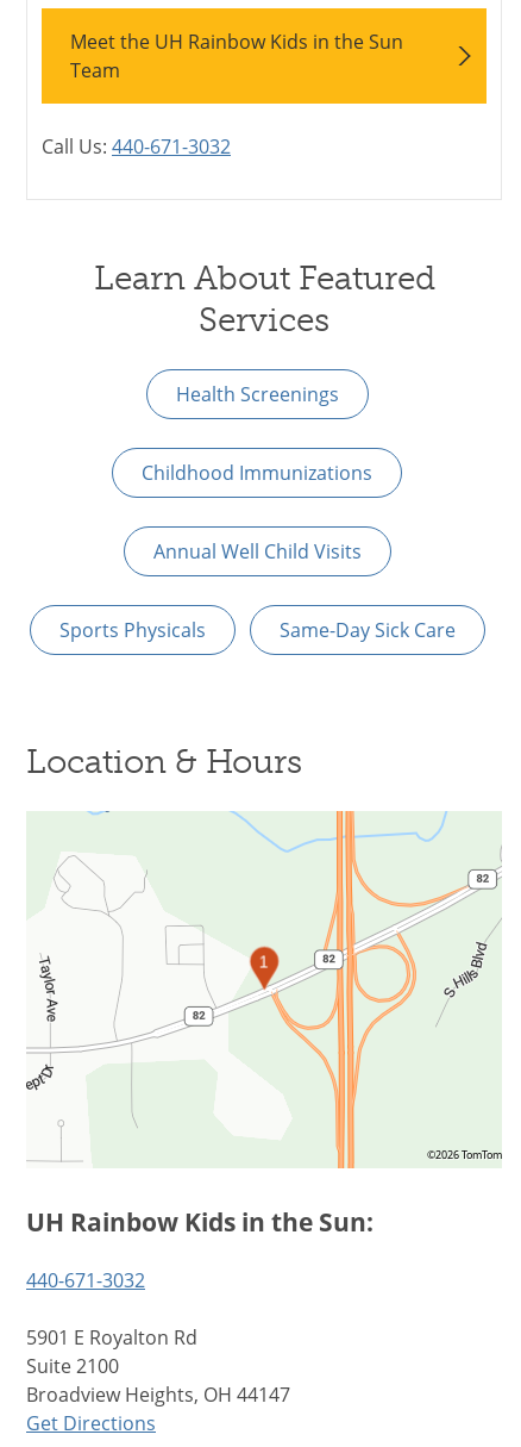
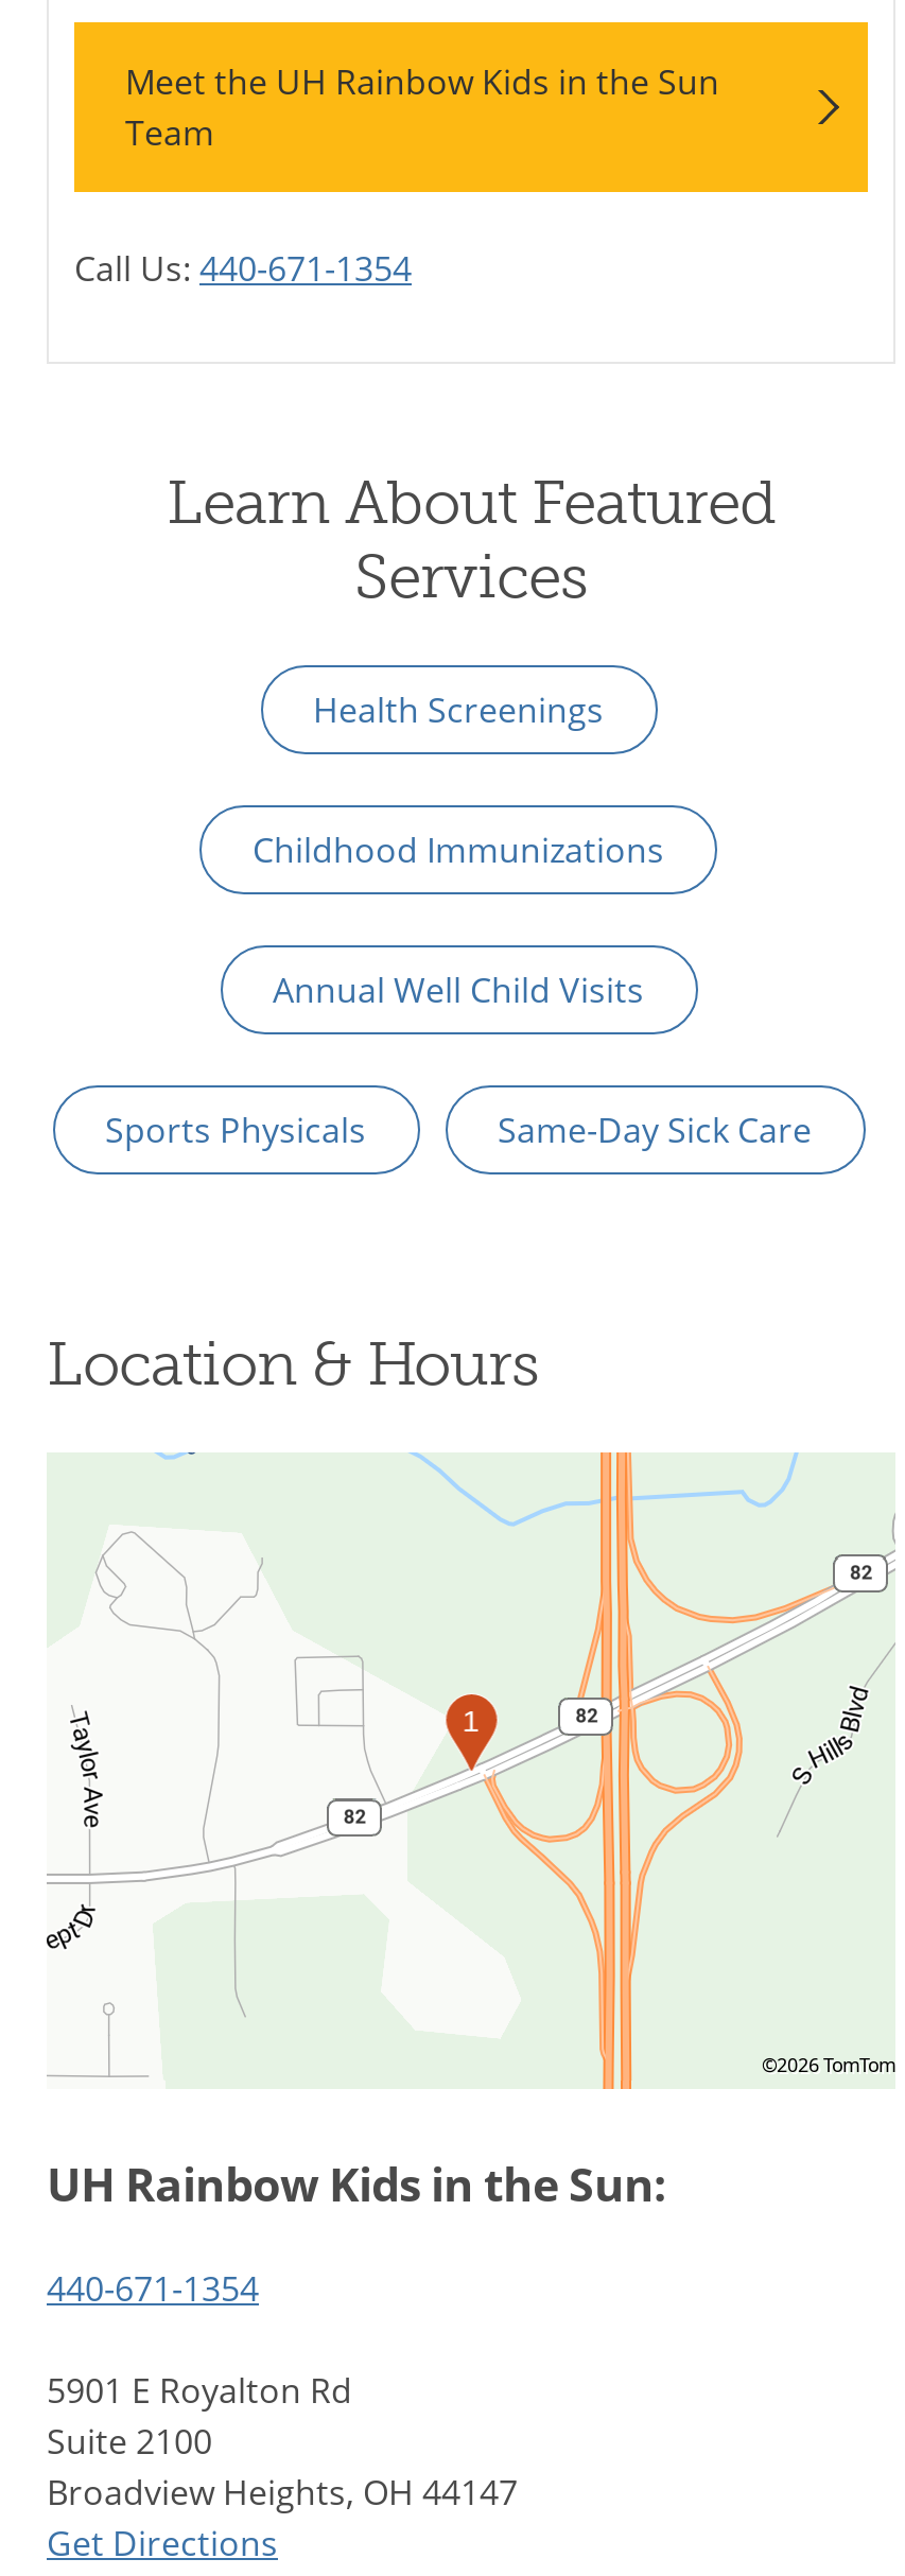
- Call Us: 440-671-3032
+ Call Us: 440-671-1354

- 440-671-3032
+ 440-671-1354
